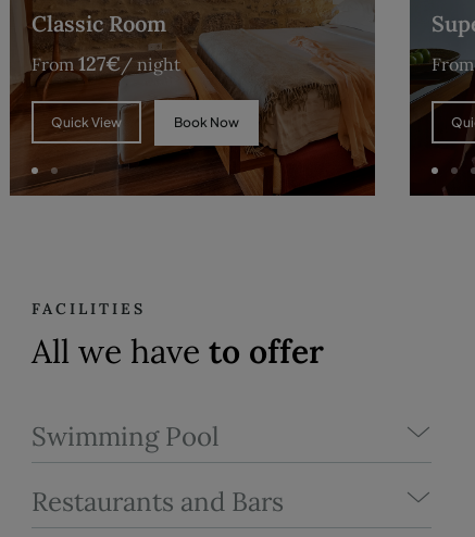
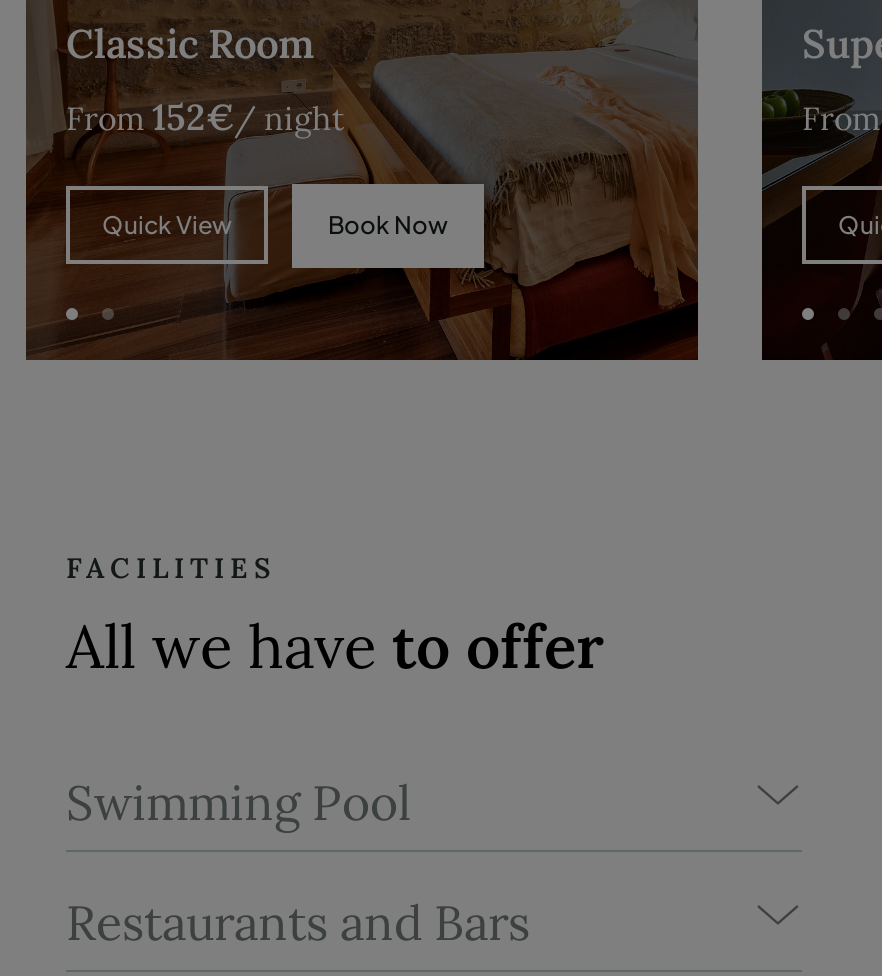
- From 127€/ night
+ From 152€/ night
